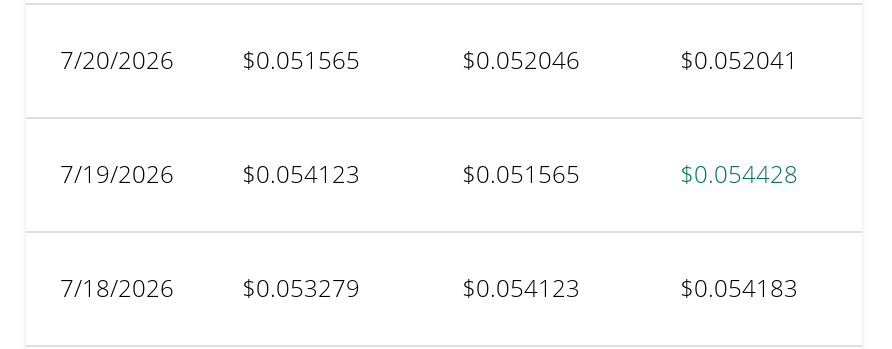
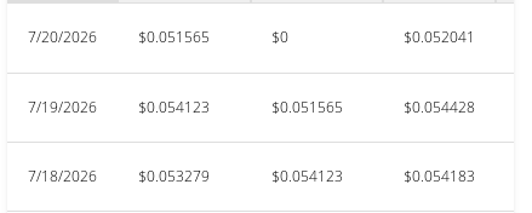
- $0.052046
+ $0
